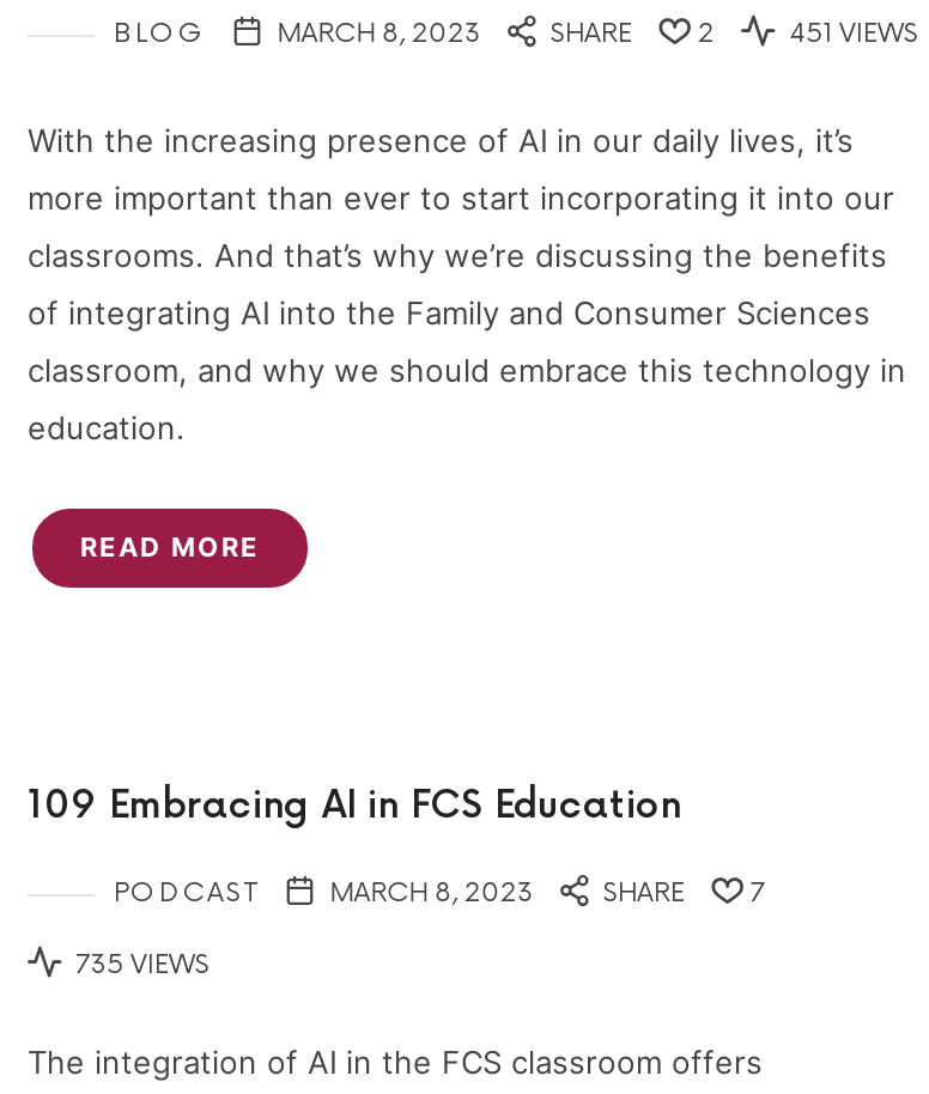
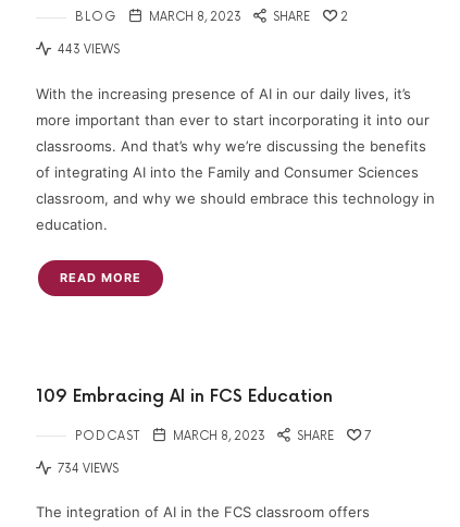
- 451 VIEWS
+ 443 VIEWS

- 735 VIEWS
+ 734 VIEWS
